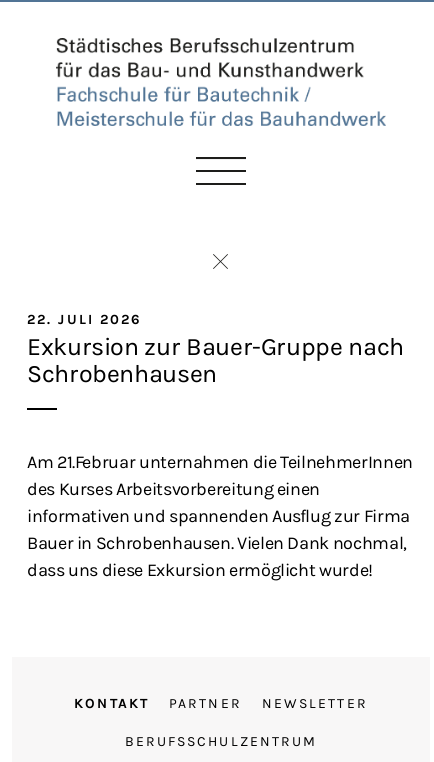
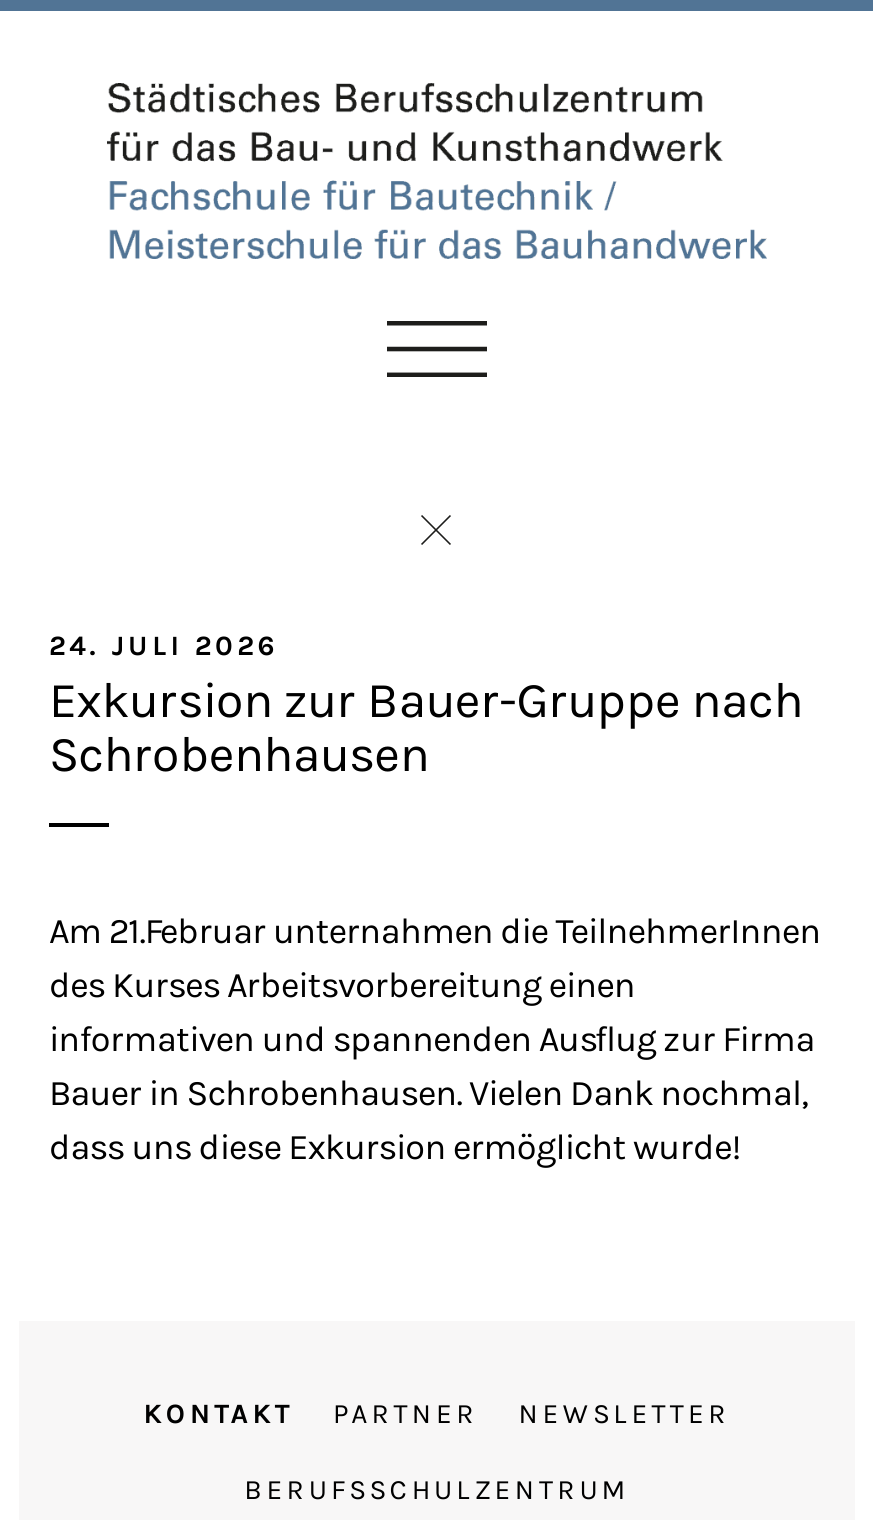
- 22. JULI 2026
+ 24. JULI 2026
